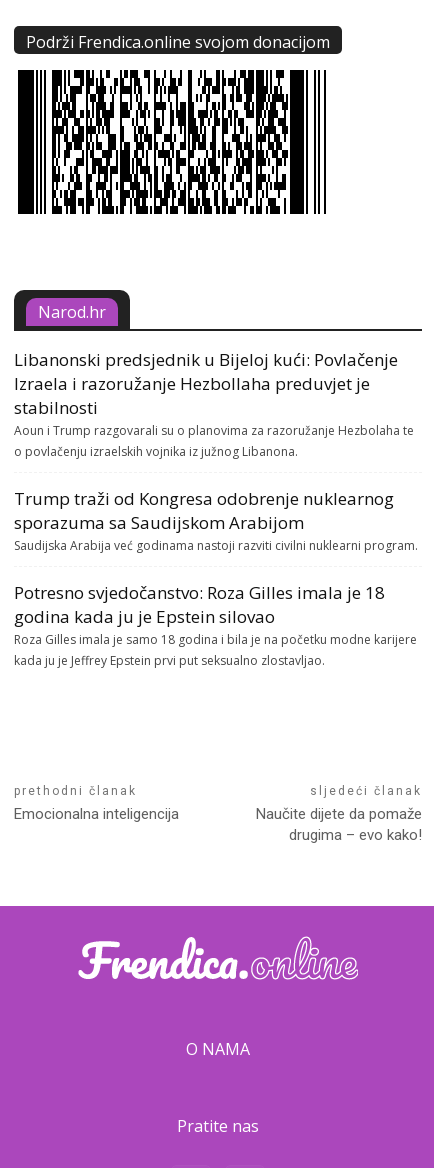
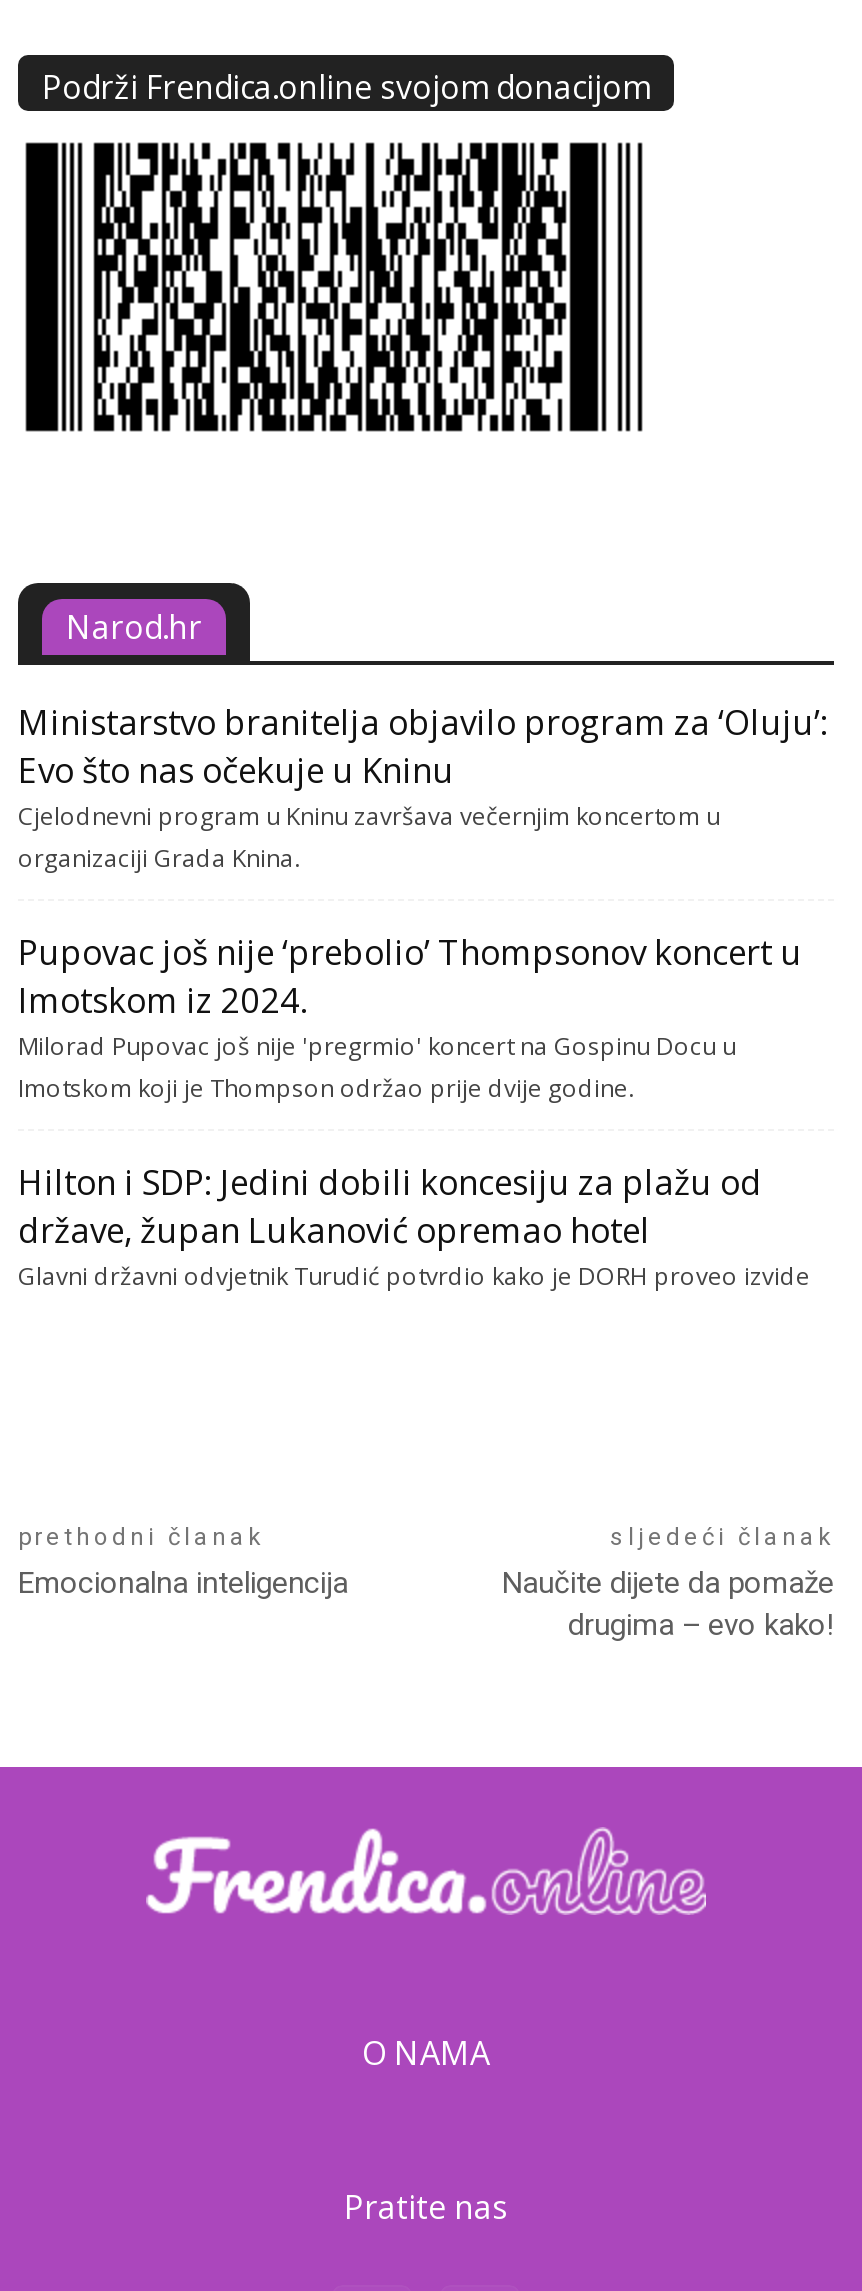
- Libanonski predsjednik u Bijeloj kući: Povlačenje
- Izraela i razoružanje Hezbollaha preduvjet je
- stabilnosti
- Aoun i Trump razgovarali su o planovima za razoružanje Hezbolaha te
- o povlačenju izraelskih vojnika iz južnog Libanona.
+ Ministarstvo branitelja objavilo program za ‘Oluju’:
+ Evo što nas očekuje u Kninu
+ Cjelodnevni program u Kninu završava večernjim koncertom u
+ organizaciji Grada Knina.

- Trump traži od Kongresa odobrenje nuklearnog
- sporazuma sa Saudijskom Arabijom
- Saudijska Arabija već godinama nastoji razviti civilni nuklearni program.
+ Pupovac još nije ‘prebolio’ Thompsonov koncert u
+ Imotskom iz 2024.
+ Milorad Pupovac još nije 'pregrmio' koncert na Gospinu Docu u
+ Imotskom koji je Thompson održao prije dvije godine.

- Potresno svjedočanstvo: Roza Gilles imala je 18
- godina kada ju je Epstein silovao
- Roza Gilles imala je samo 18 godina i bila je na početku modne karijere
- kada ju je Jeffrey Epstein prvi put seksualno zlostavljao.
+ Hilton i SDP: Jedini dobili koncesiju za plažu od
+ države, župan Lukanović opremao hotel
+ Glavni državni odvjetnik Turudić potvrdio kako je DORH proveo izvide
